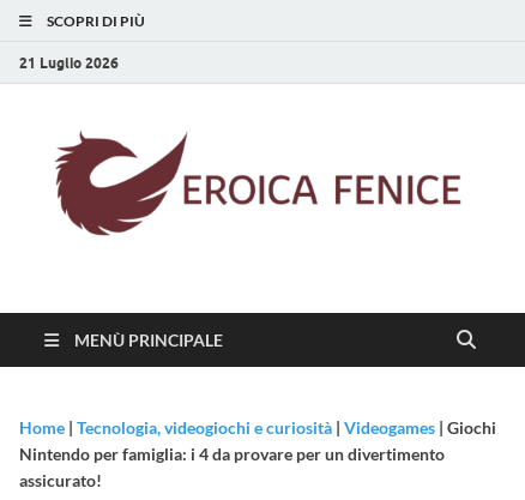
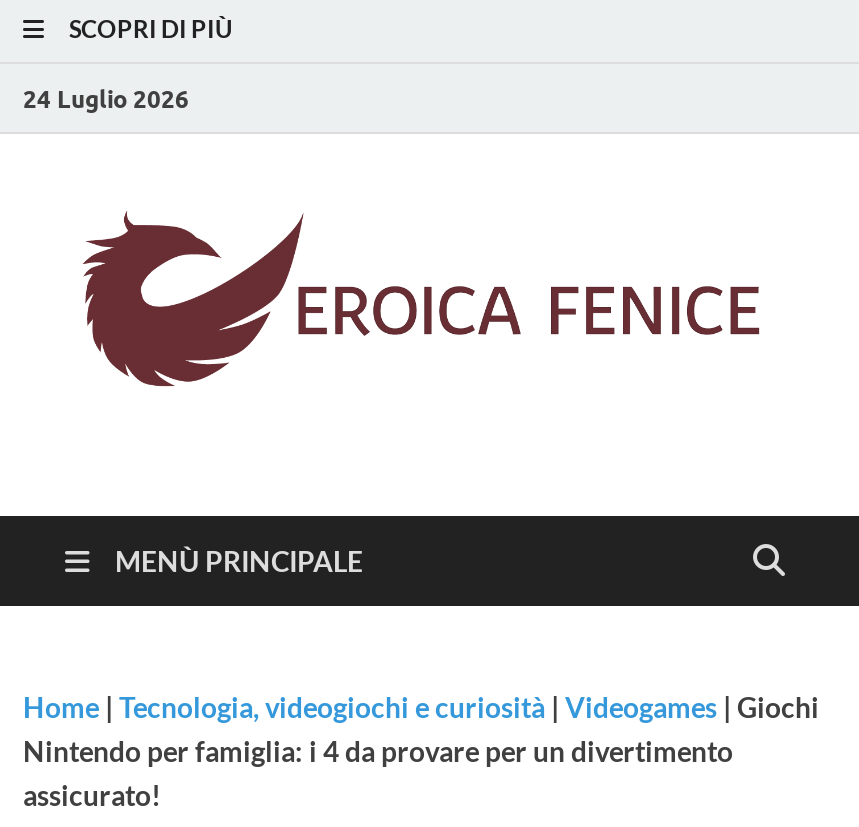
- 21 Luglio 2026
+ 24 Luglio 2026
